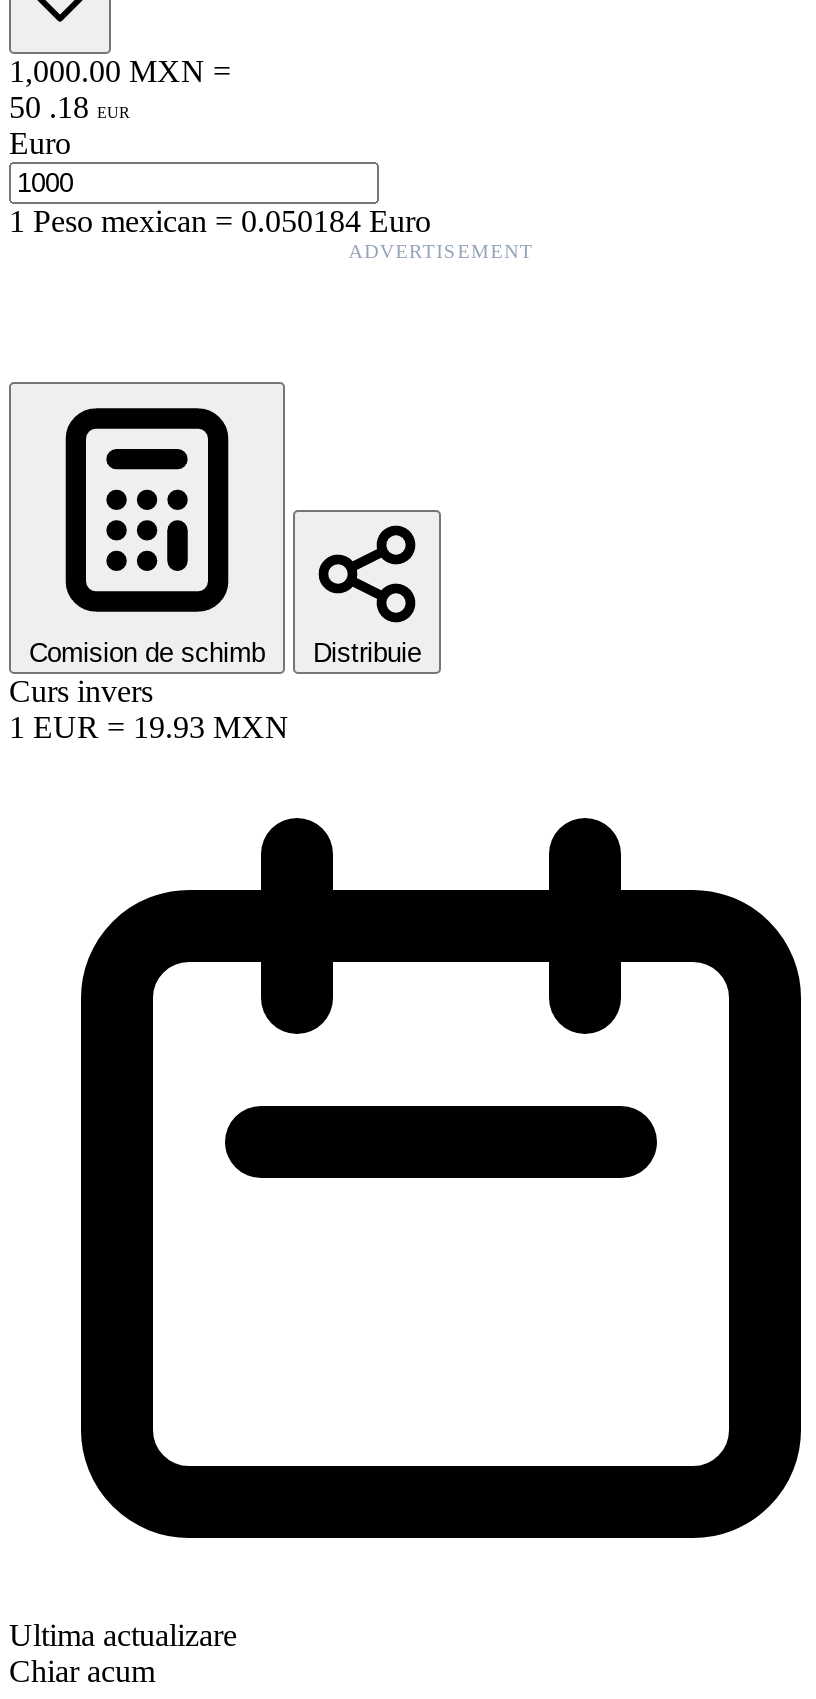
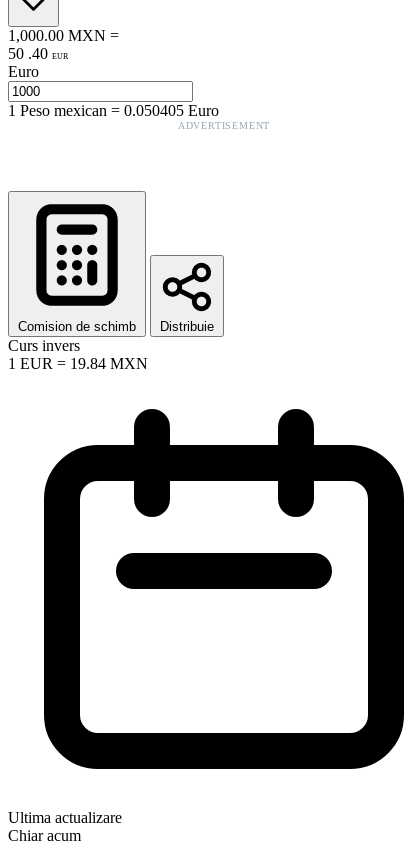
- 50 . 18 EUR
+ 50 . 40 EUR

- 1Peso mexican=0.050184 Euro
+ 1Peso mexican=0.050405 Euro

- 1 EUR = 19.93 MXN
+ 1 EUR = 19.84 MXN
